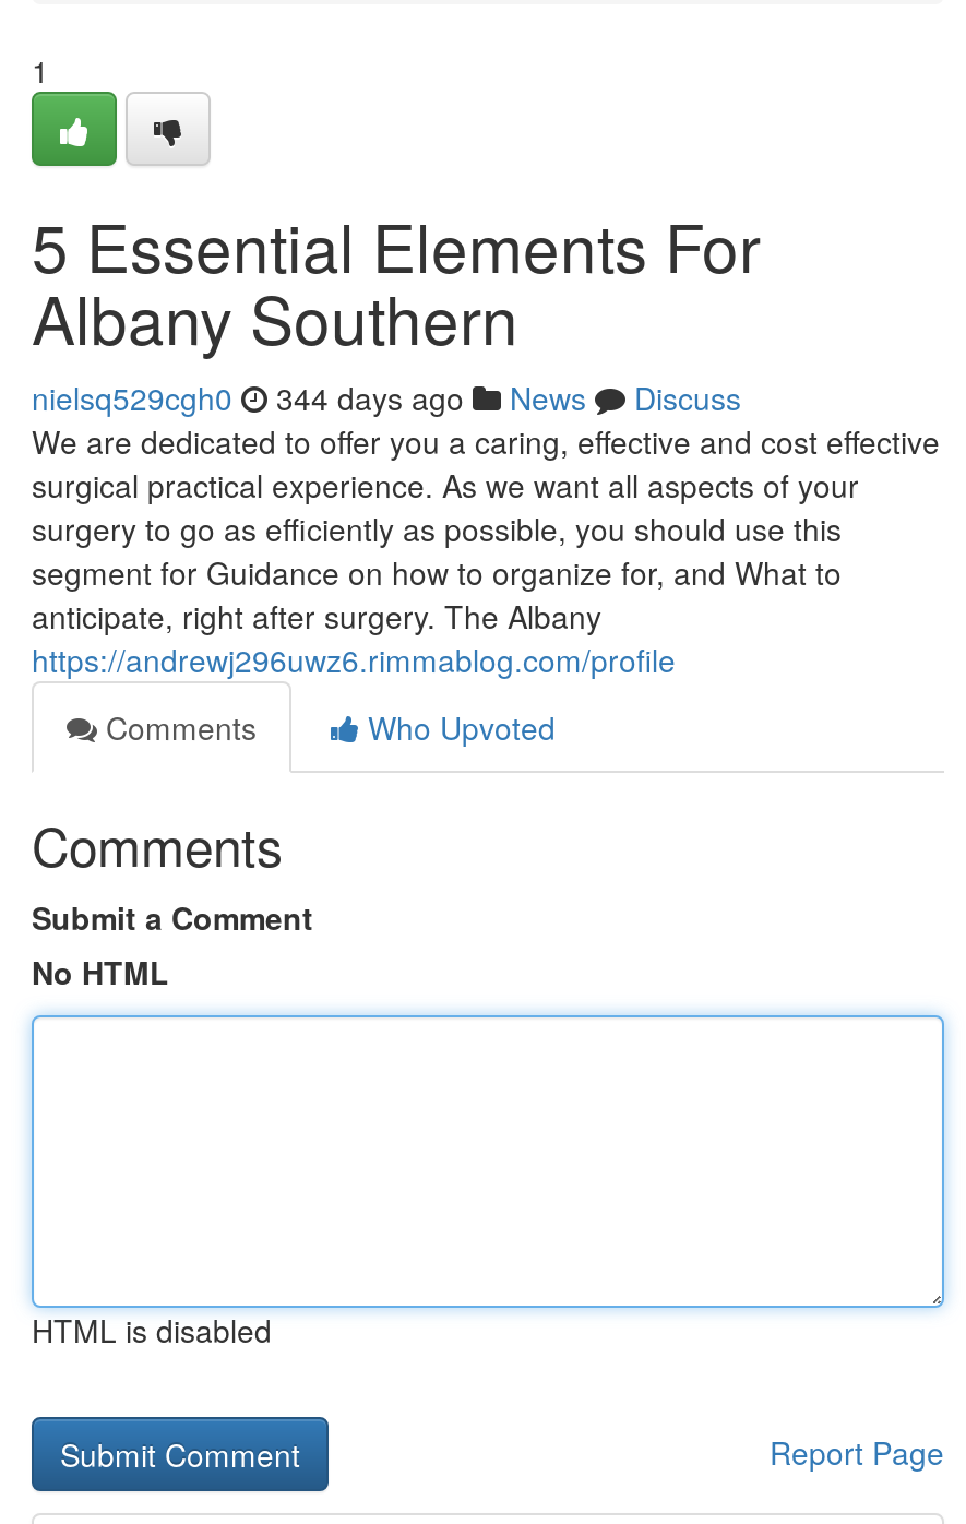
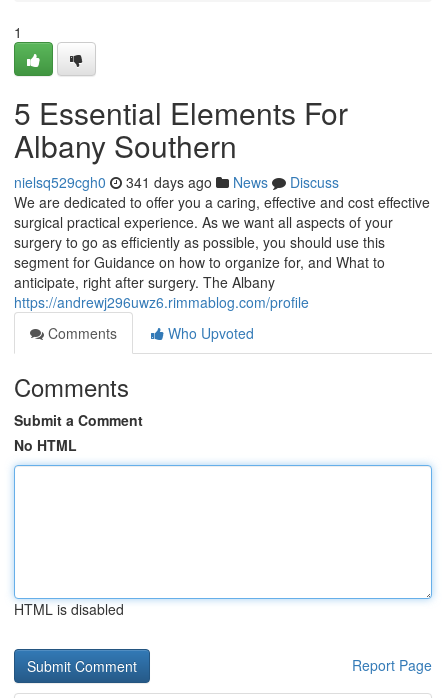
- nielsq529cgh0 344 days ago News Discuss
+ nielsq529cgh0 341 days ago News Discuss
